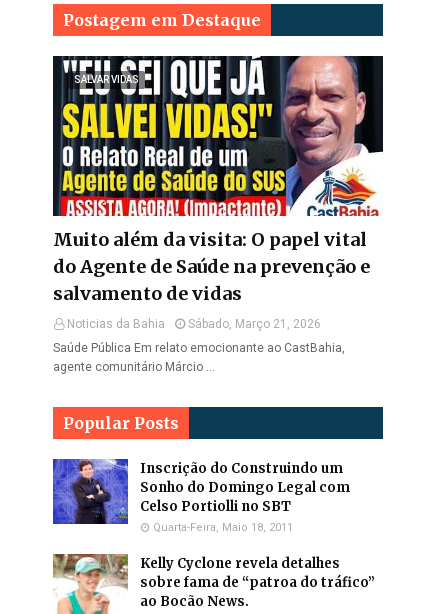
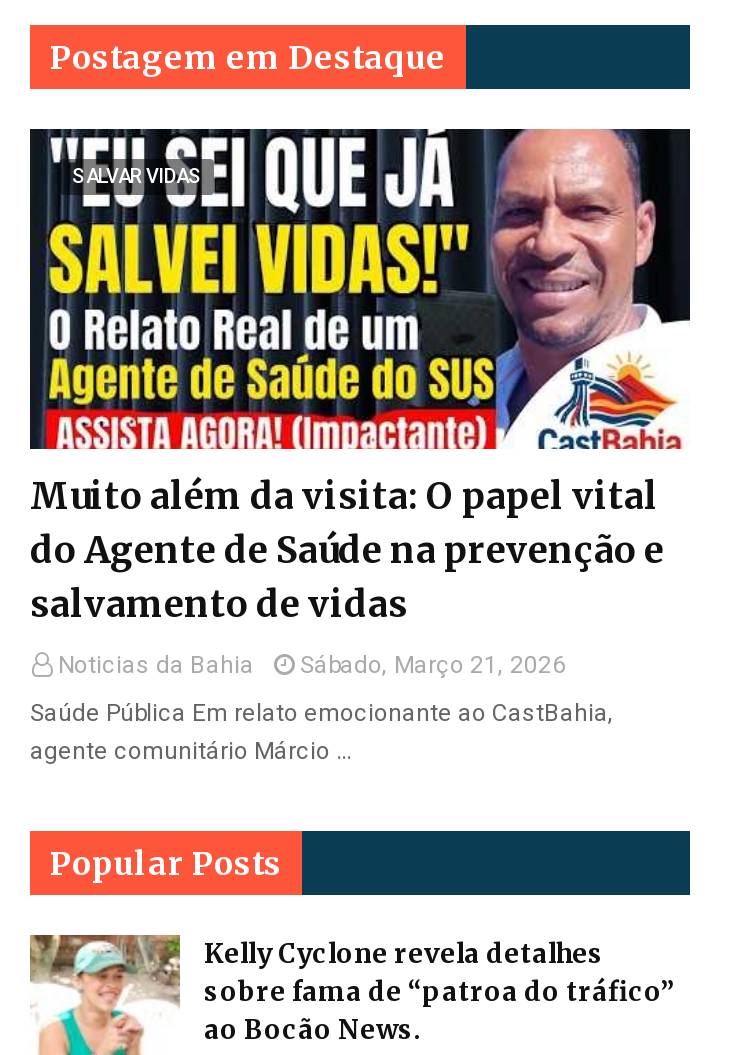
- [image]
- Inscrição do Construindo um
- Sonho do Domingo Legal com
- Celso Portiolli no SBT
- Quarta-Feira, Maio 18, 2011
